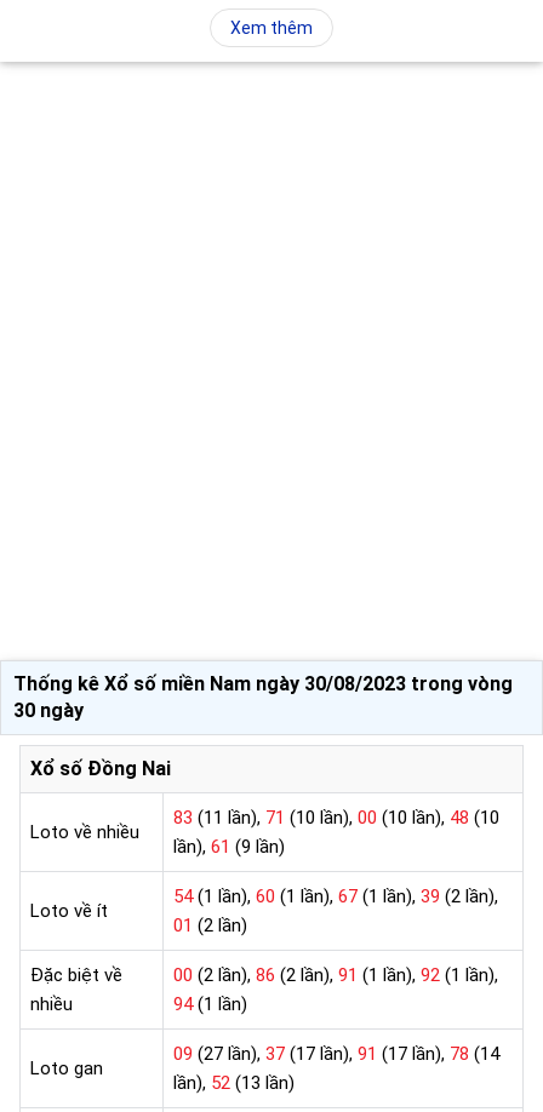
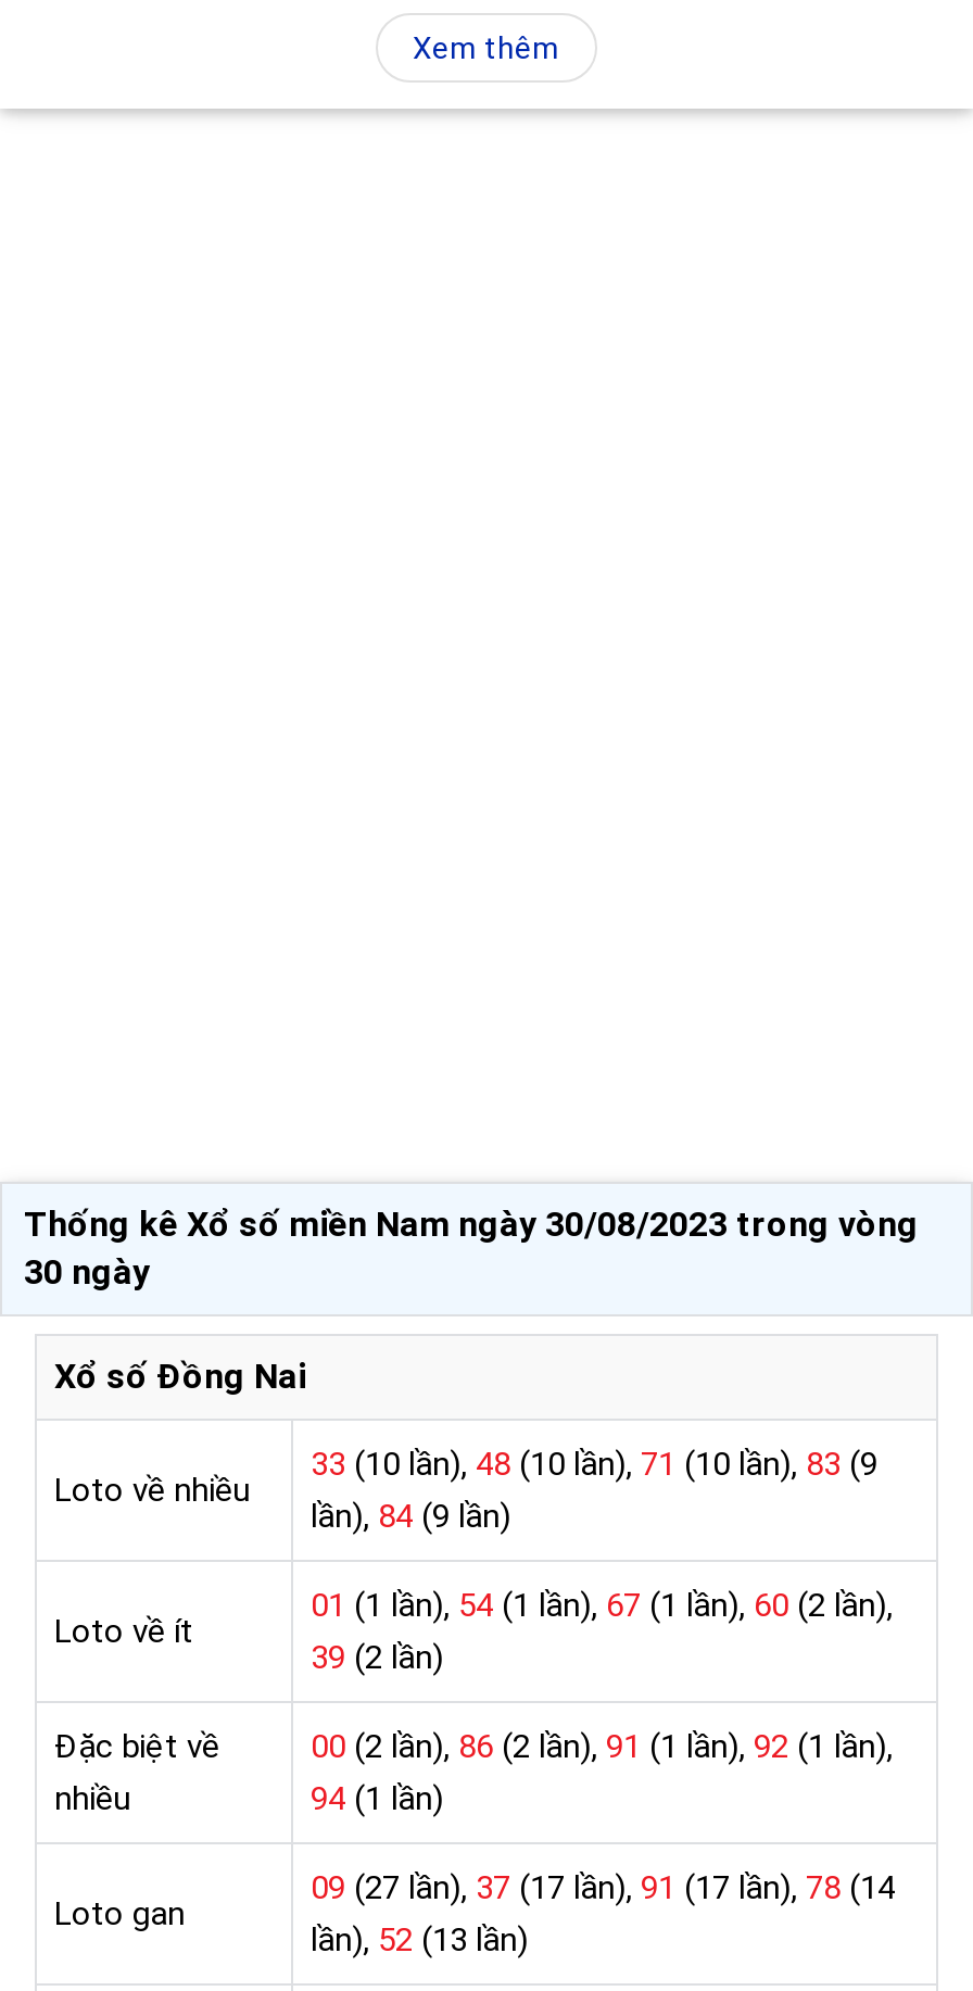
- 83 (11 lần), 71 (10 lần), 00 (10 lần), 48 (10
+ 33 (10 lần), 48 (10 lần), 71 (10 lần), 83 (9

- lần), 61 (9 lần)
+ lần), 84 (9 lần)

- 54 (1 lần), 60 (1 lần), 67 (1 lần), 39 (2 lần),
+ 01 (1 lần), 54 (1 lần), 67 (1 lần), 60 (2 lần),

- 01 (2 lần)
+ 39 (2 lần)
